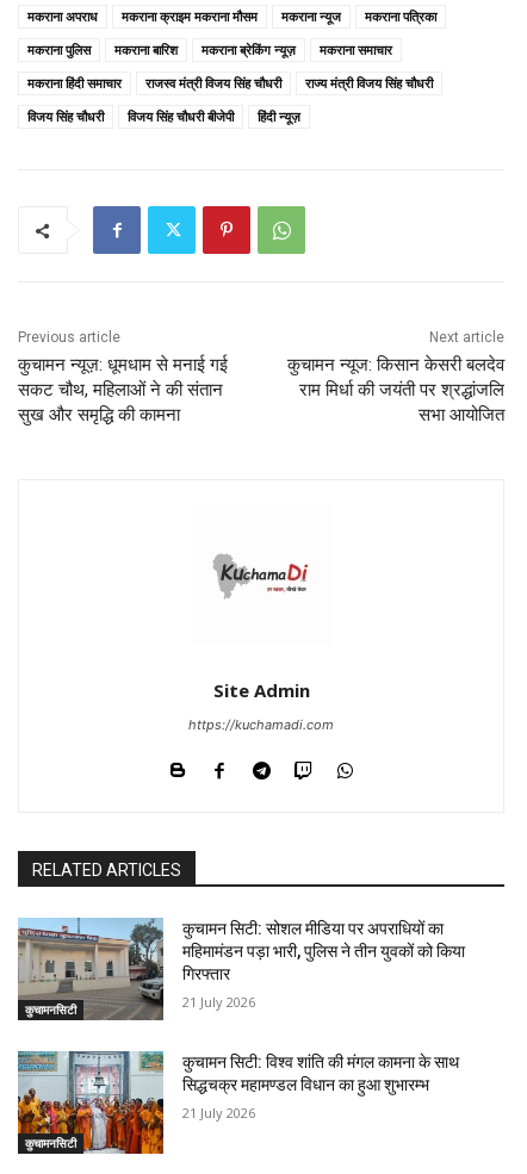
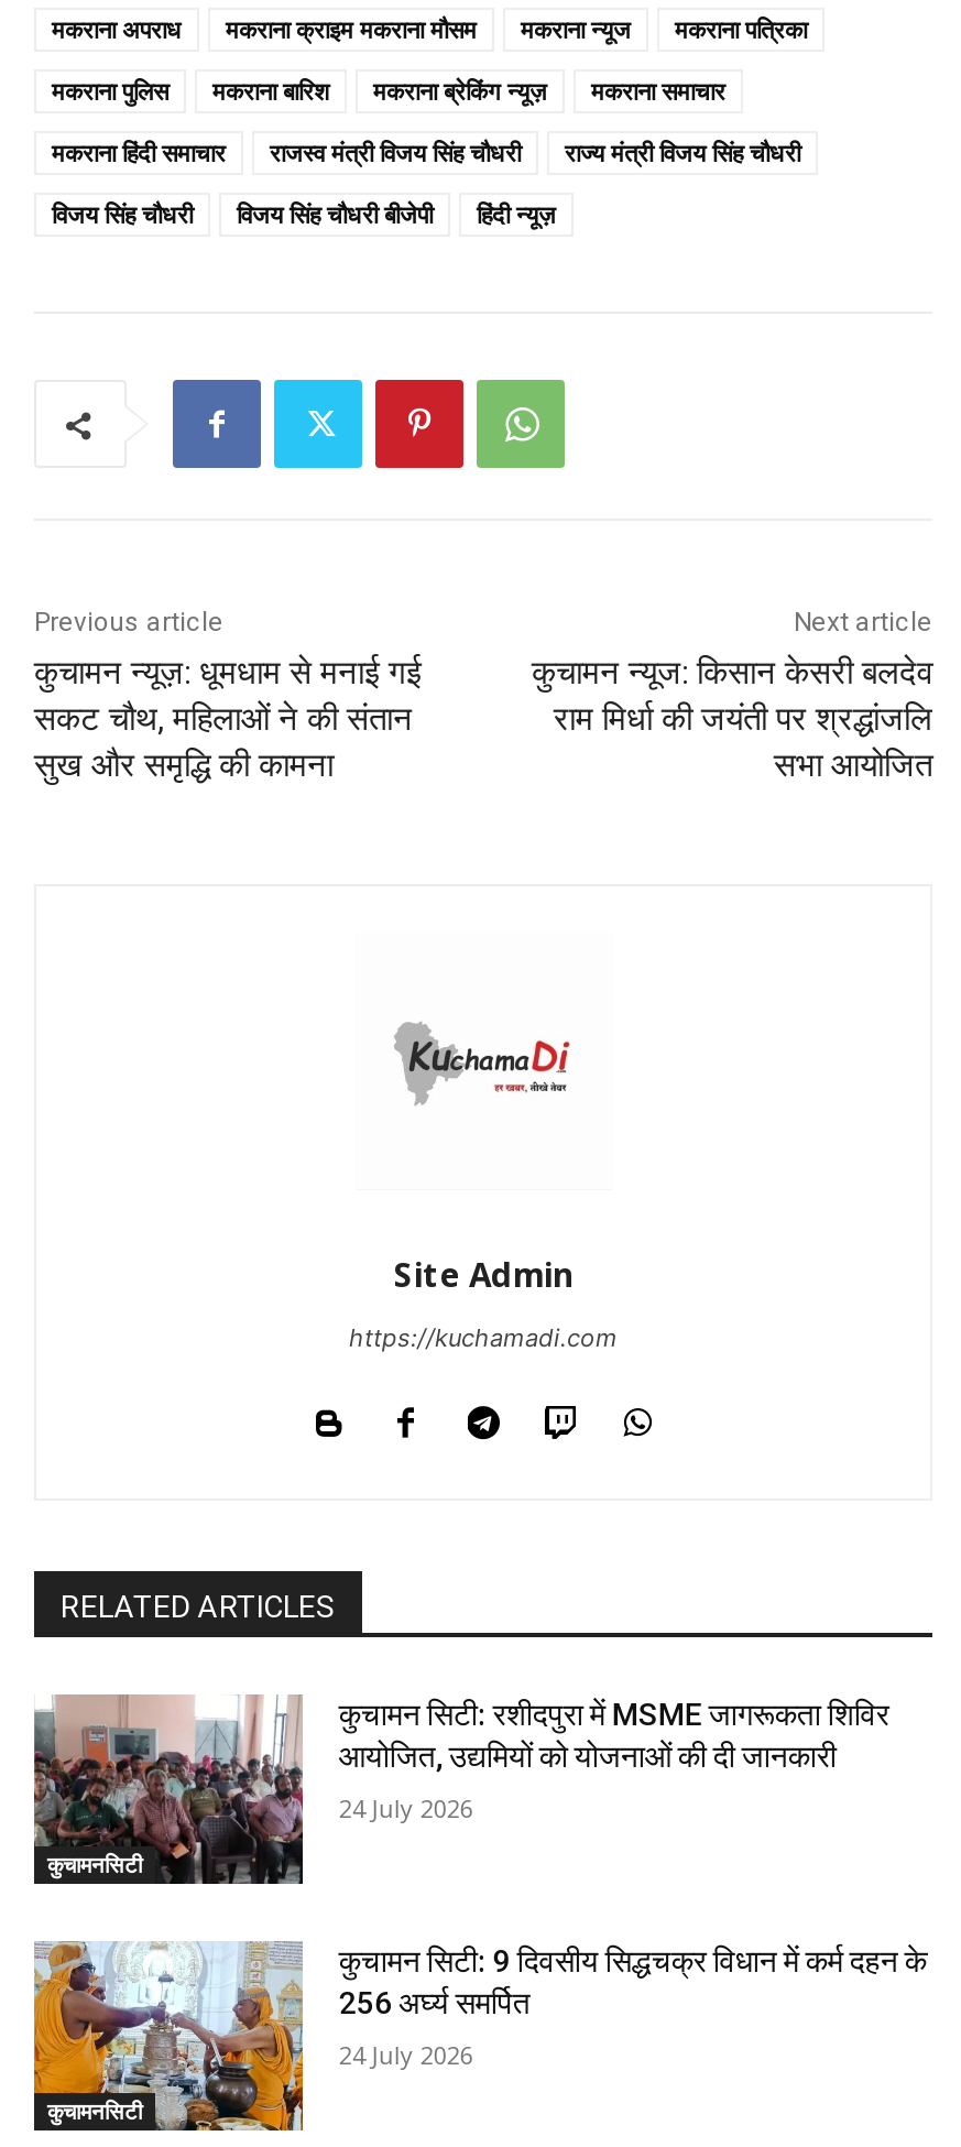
- [image]
- कुचामन सिटी: सोशल मीडिया पर अपराधियों का
- महिमामंडन पड़ा भारी, पुलिस ने तीन युवकों को किया
- गिरफ्तार
+ [image]
+ कुचामन सिटी: रशीदपुरा में MSME जागरूकता शिविर
+ आयोजित, उद्यमियों को योजनाओं की दी जानकारी

- 21 July 2026
+ 24 July 2026

- [image]
- कुचामन सिटी: विश्व शांति की मंगल कामना के साथ
- सिद्धचक्र महामण्डल विधान का हुआ शुभारम्भ
+ [image]
+ कुचामन सिटी: 9 दिवसीय सिद्धचक्र विधान में कर्म दहन के
+ 256 अर्घ्य समर्पित

- 21 July 2026
+ 24 July 2026
